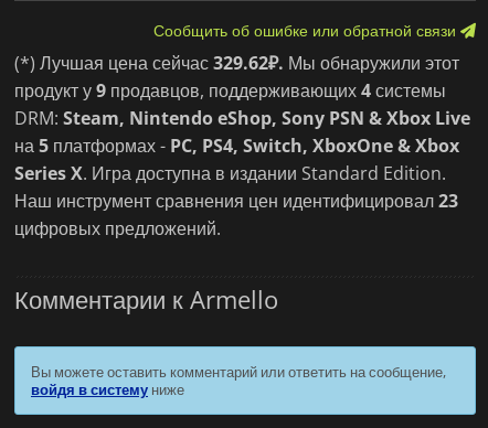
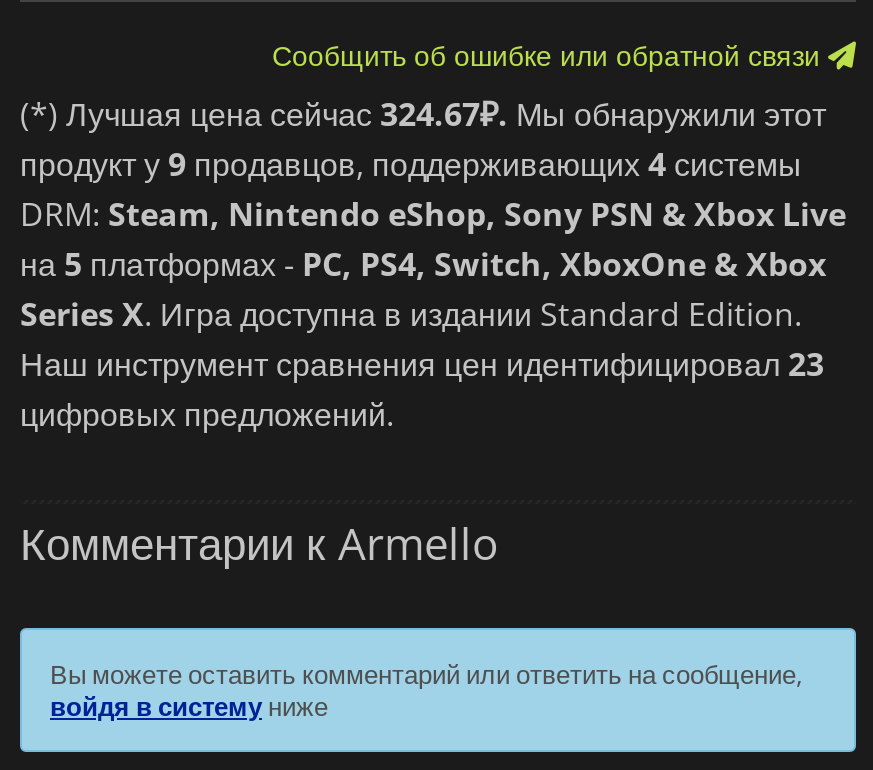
- (*) Лучшая цена сейчас 329.62₽. Мы обнаружили этот
+ (*) Лучшая цена сейчас 324.67₽. Мы обнаружили этот
